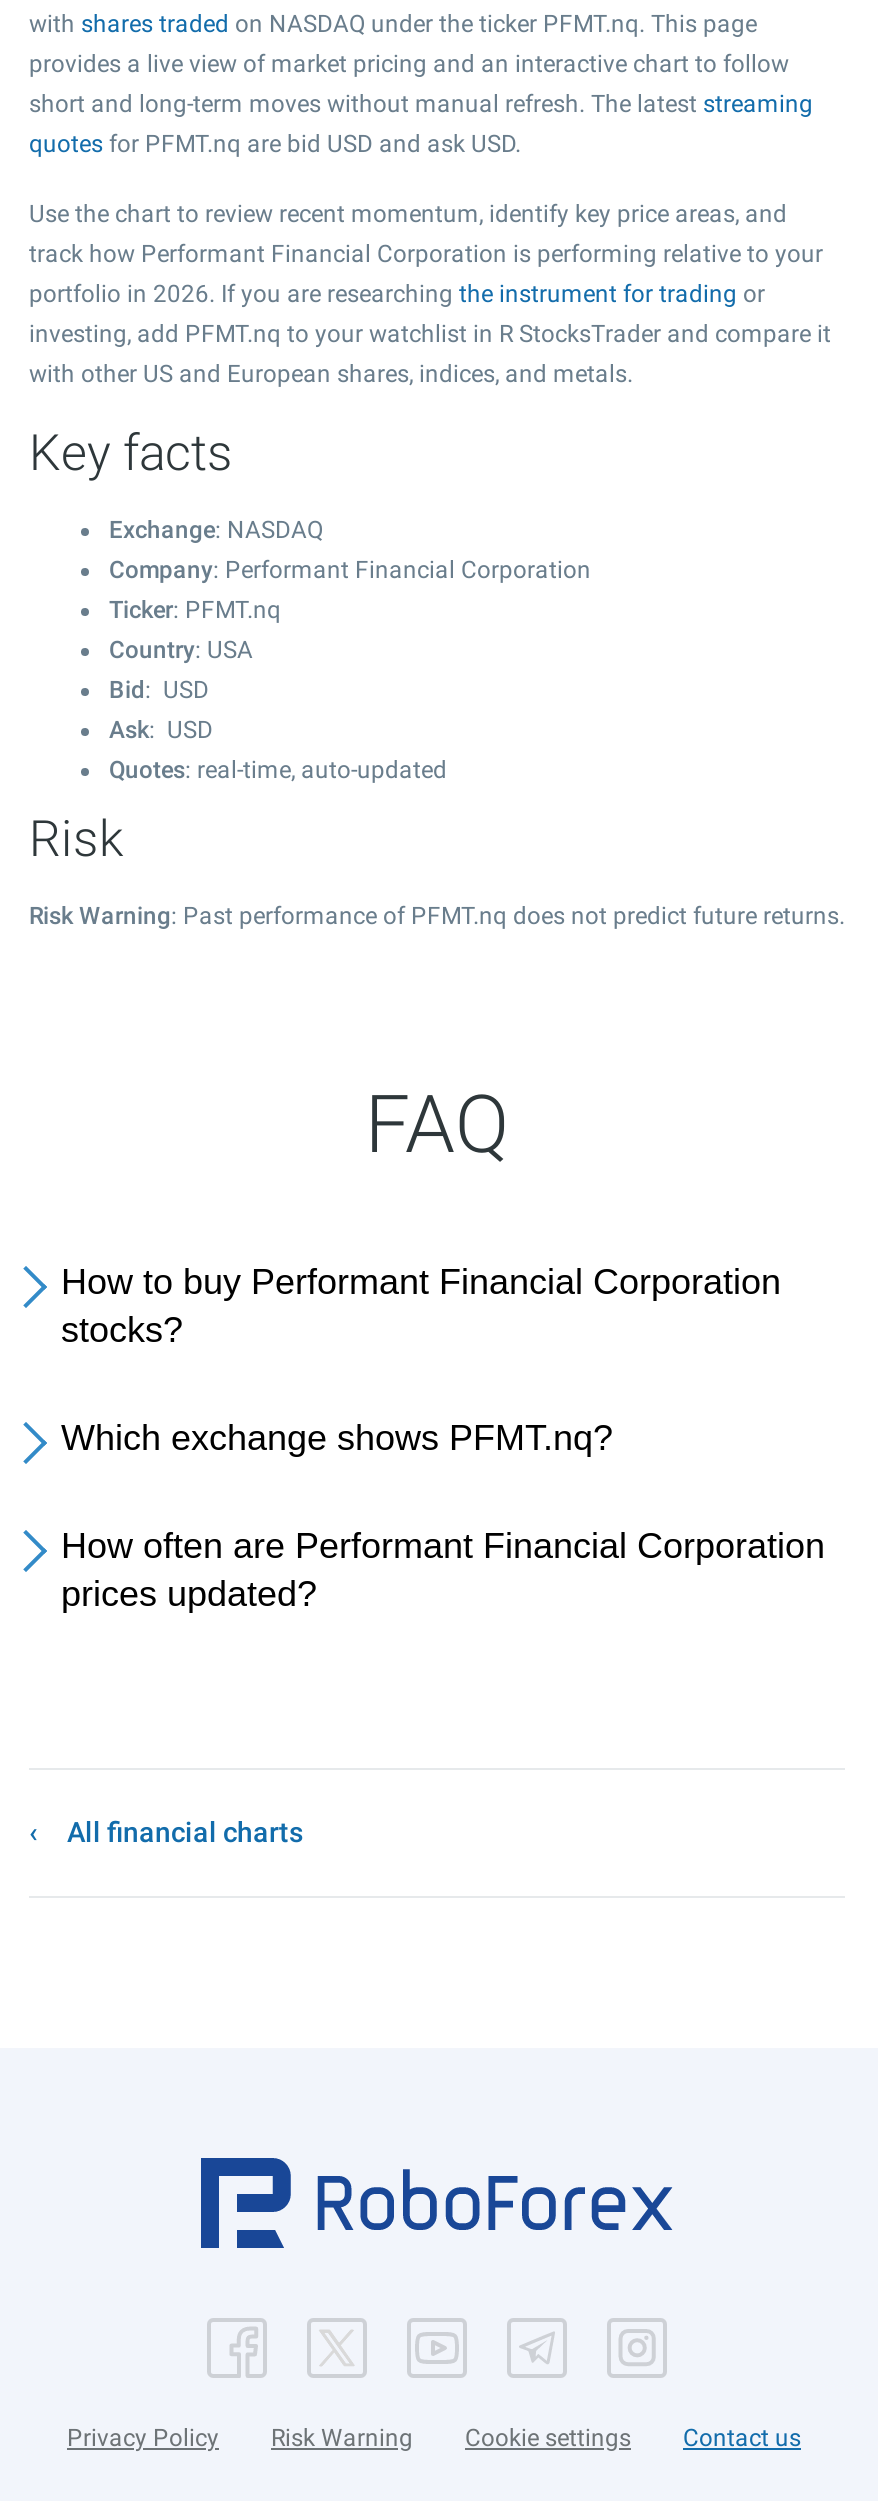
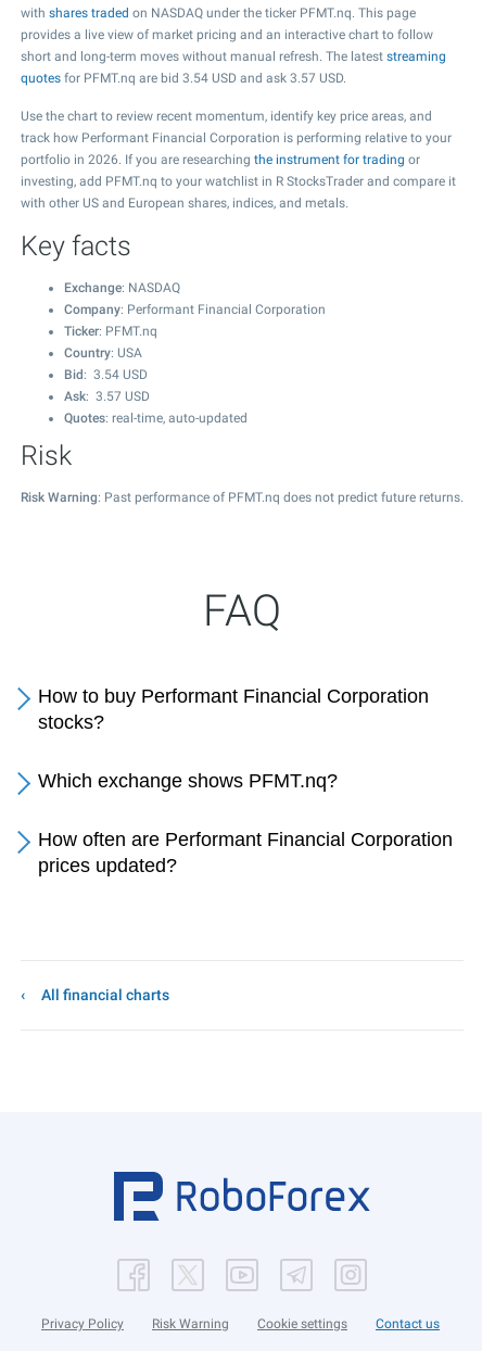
- quotes for PFMT.nq are bid USD and ask USD.
+ quotes for PFMT.nq are bid 3.54 USD and ask 3.57 USD.

- Bid: USD
- Ask: USD
+ Bid: 3.54 USD
+ Ask: 3.57 USD
